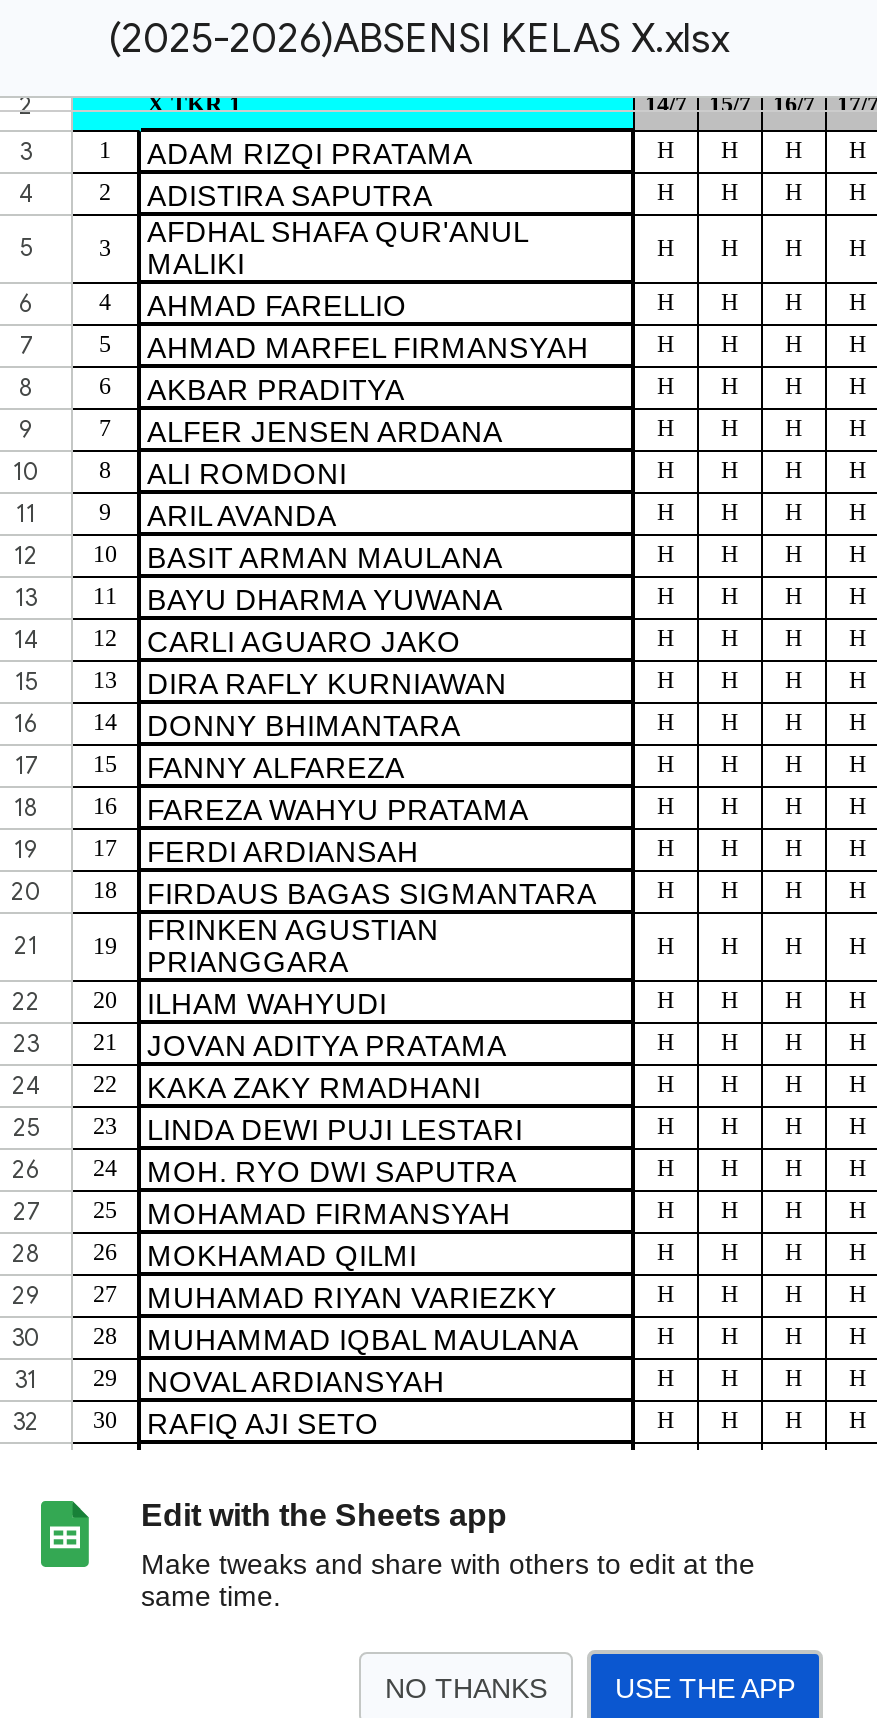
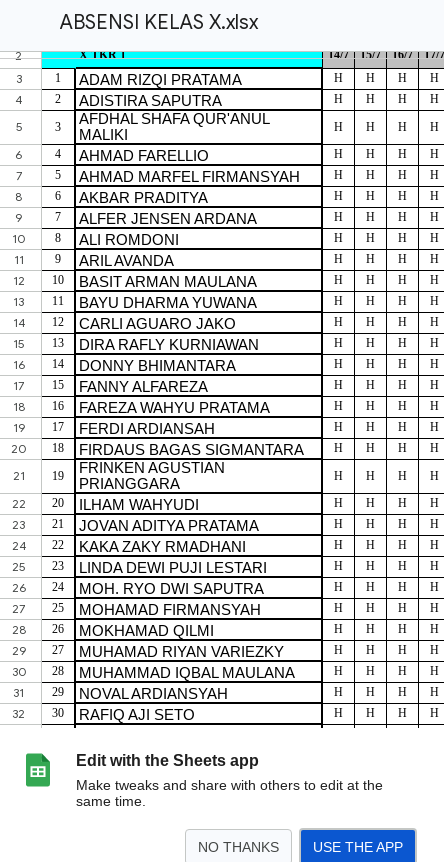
- (2025-2026)ABSENSI KELAS X.xlsx
+ ABSENSI KELAS X.xlsx
